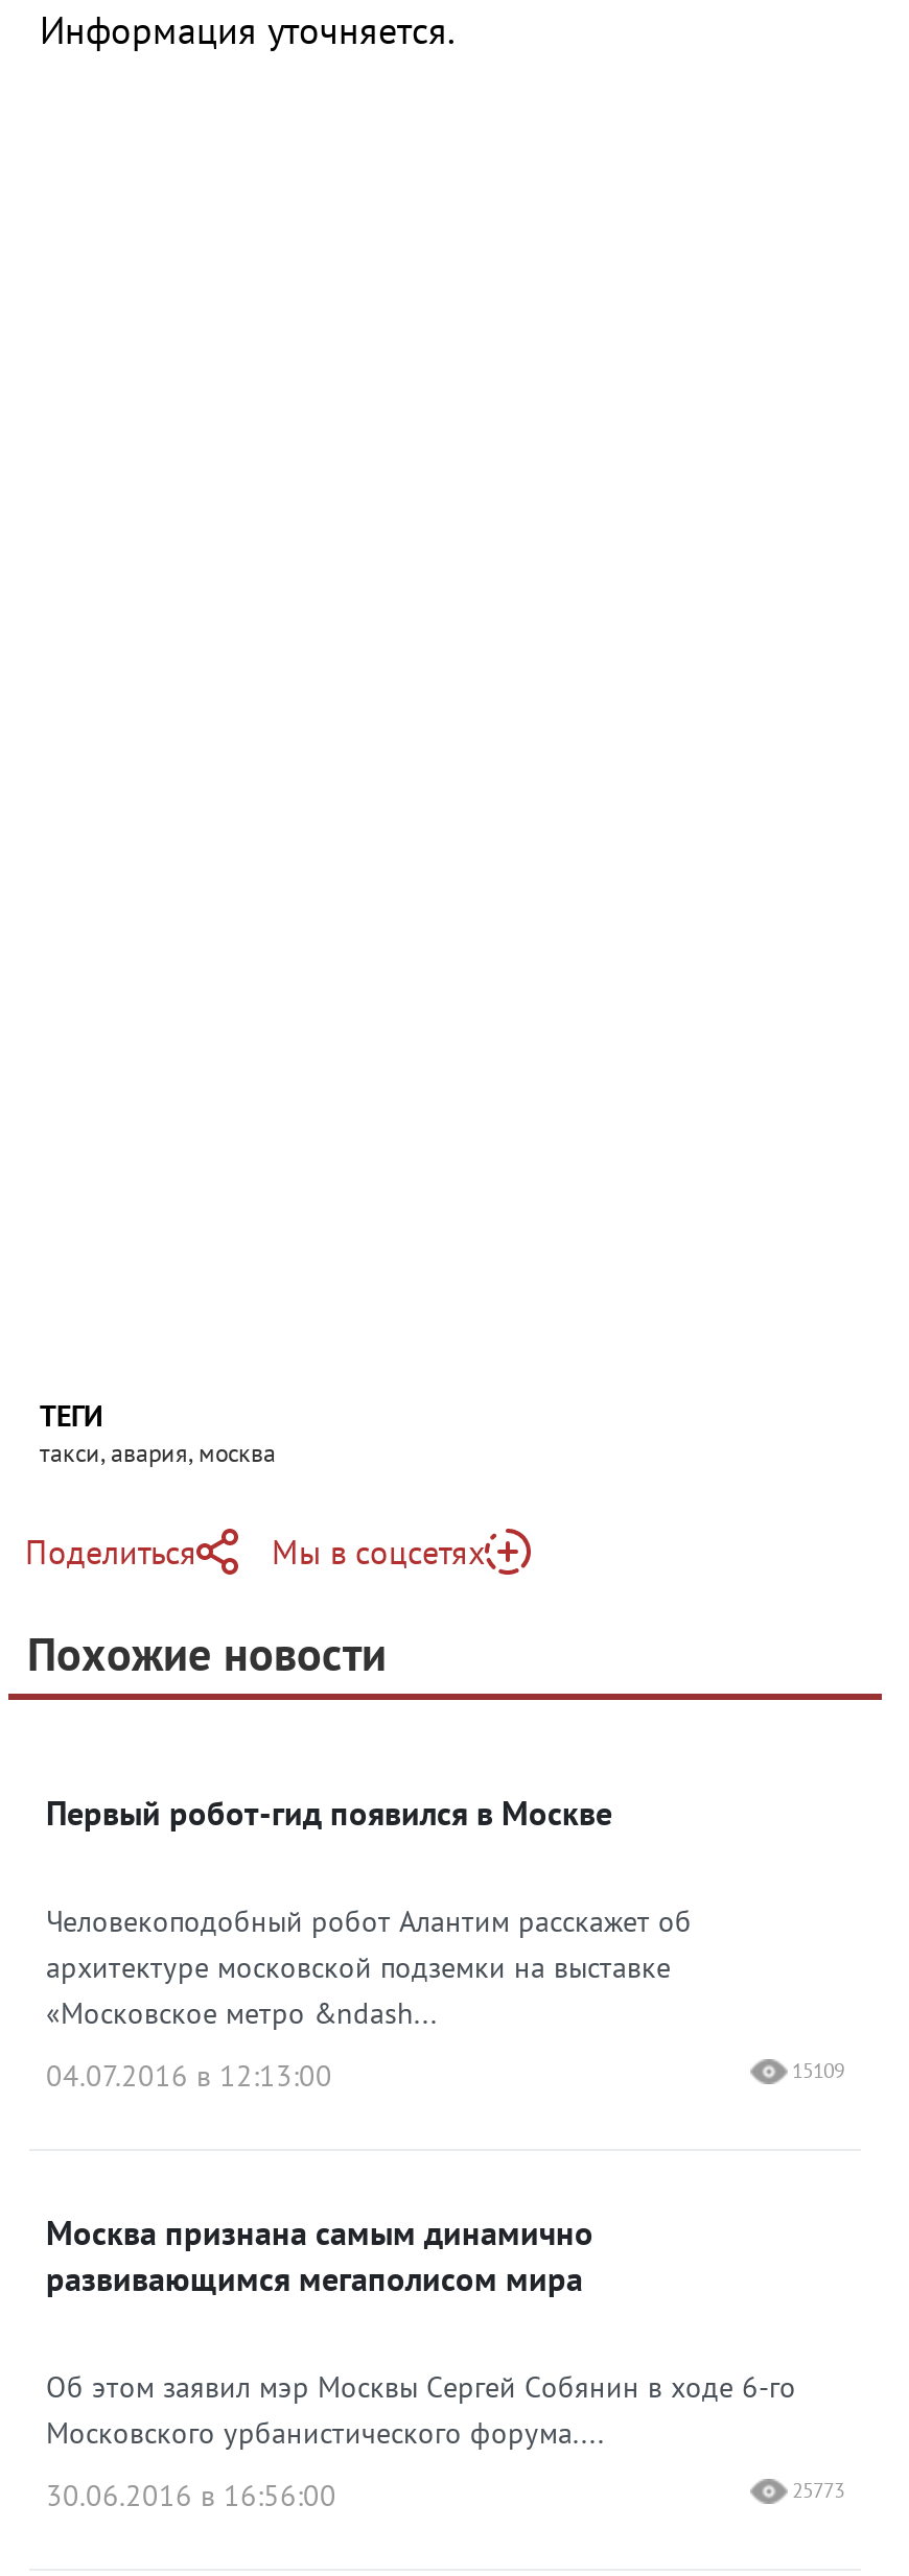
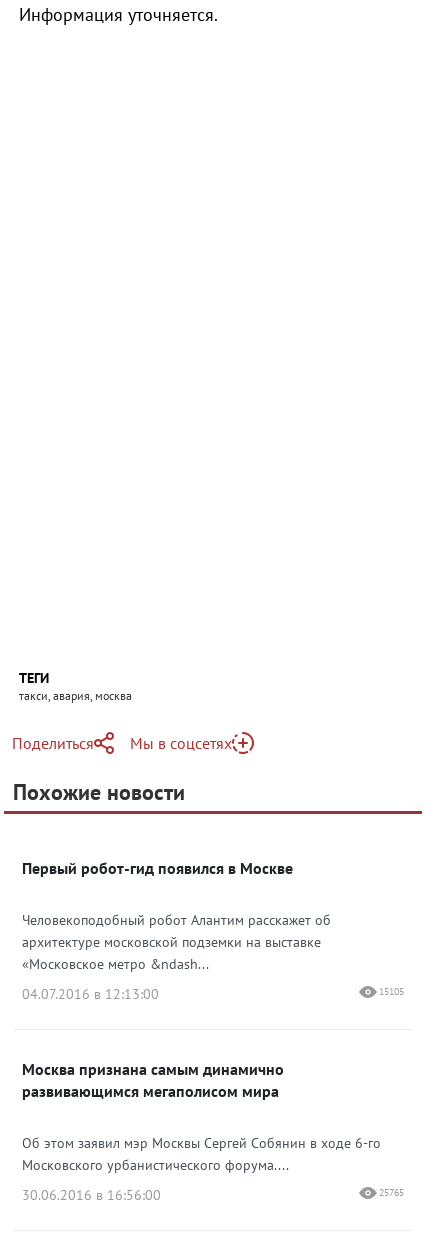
- 15109
+ 15105

- 25773
+ 25765
